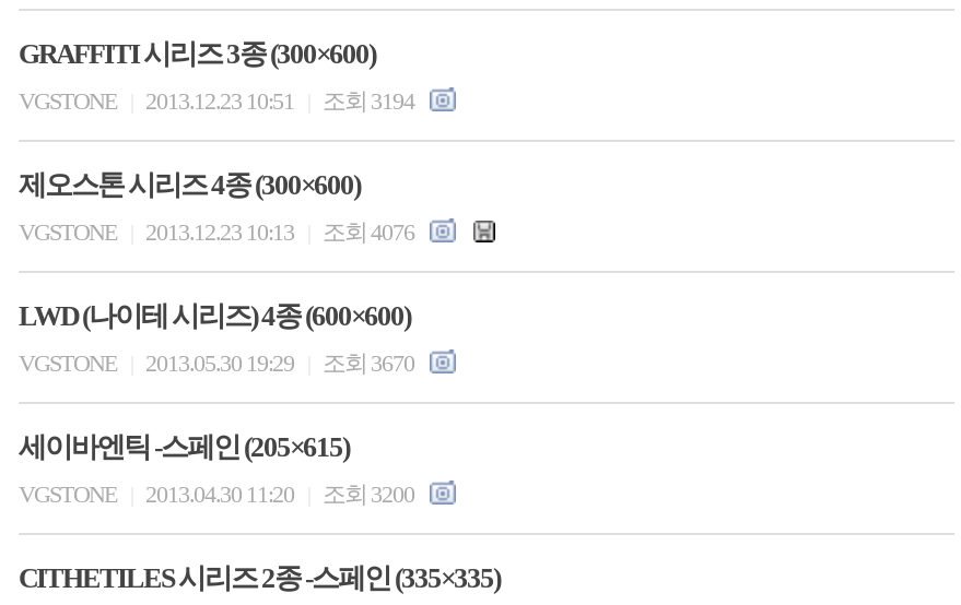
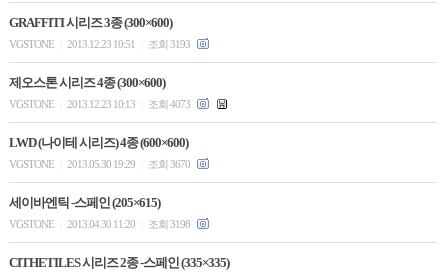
- VGSTONE 2013.12.23 10:51 조회 3194
+ VGSTONE 2013.12.23 10:51 조회 3193

- VGSTONE 2013.12.23 10:13 조회 4076
+ VGSTONE 2013.12.23 10:13 조회 4073

- VGSTONE 2013.04.30 11:20 조회 3200
+ VGSTONE 2013.04.30 11:20 조회 3198
